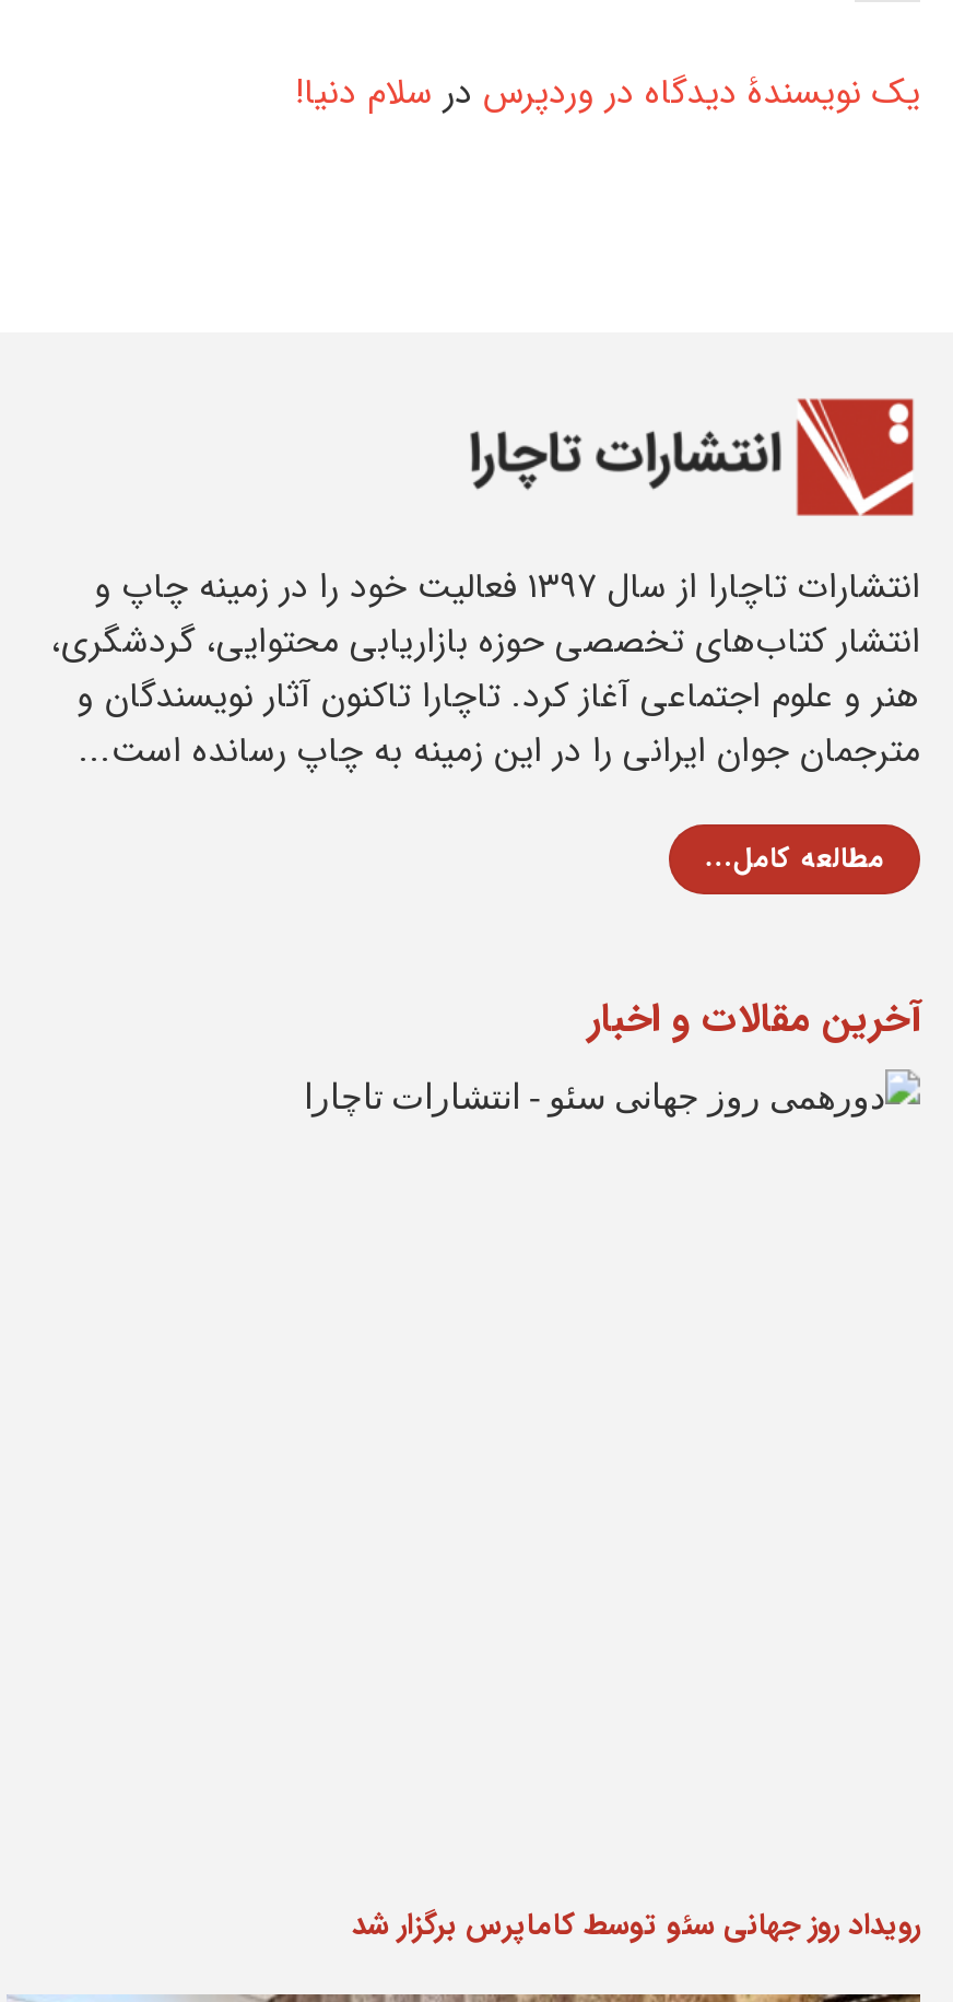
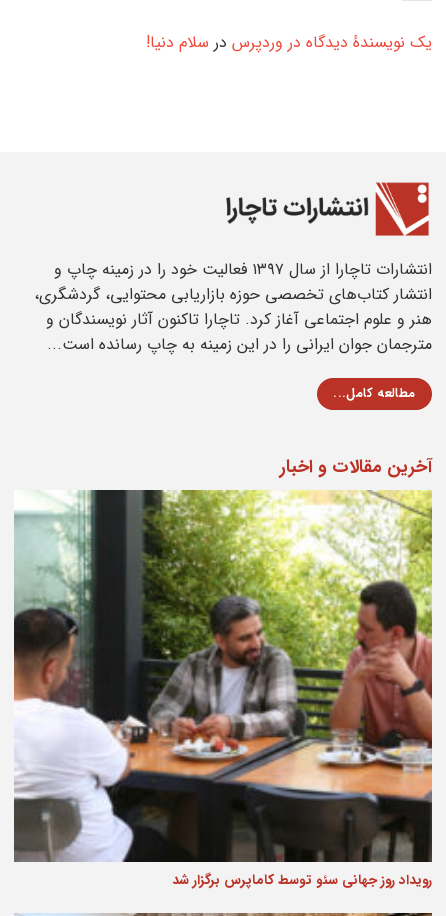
+ [image]
